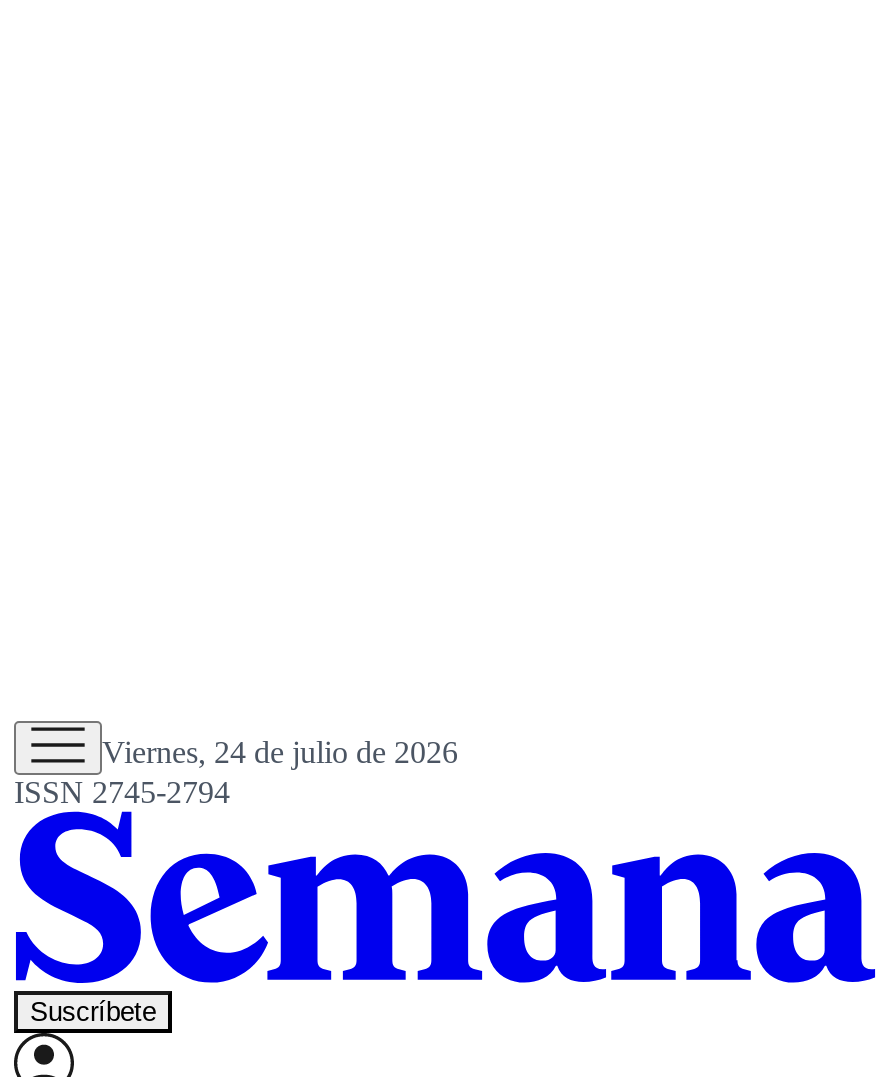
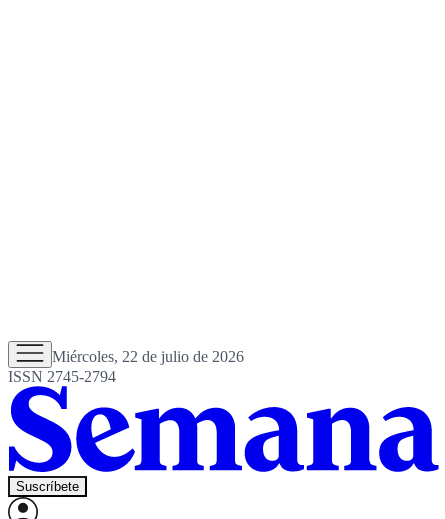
- Viernes, 24 de julio de 2026
+ Miércoles, 22 de julio de 2026
